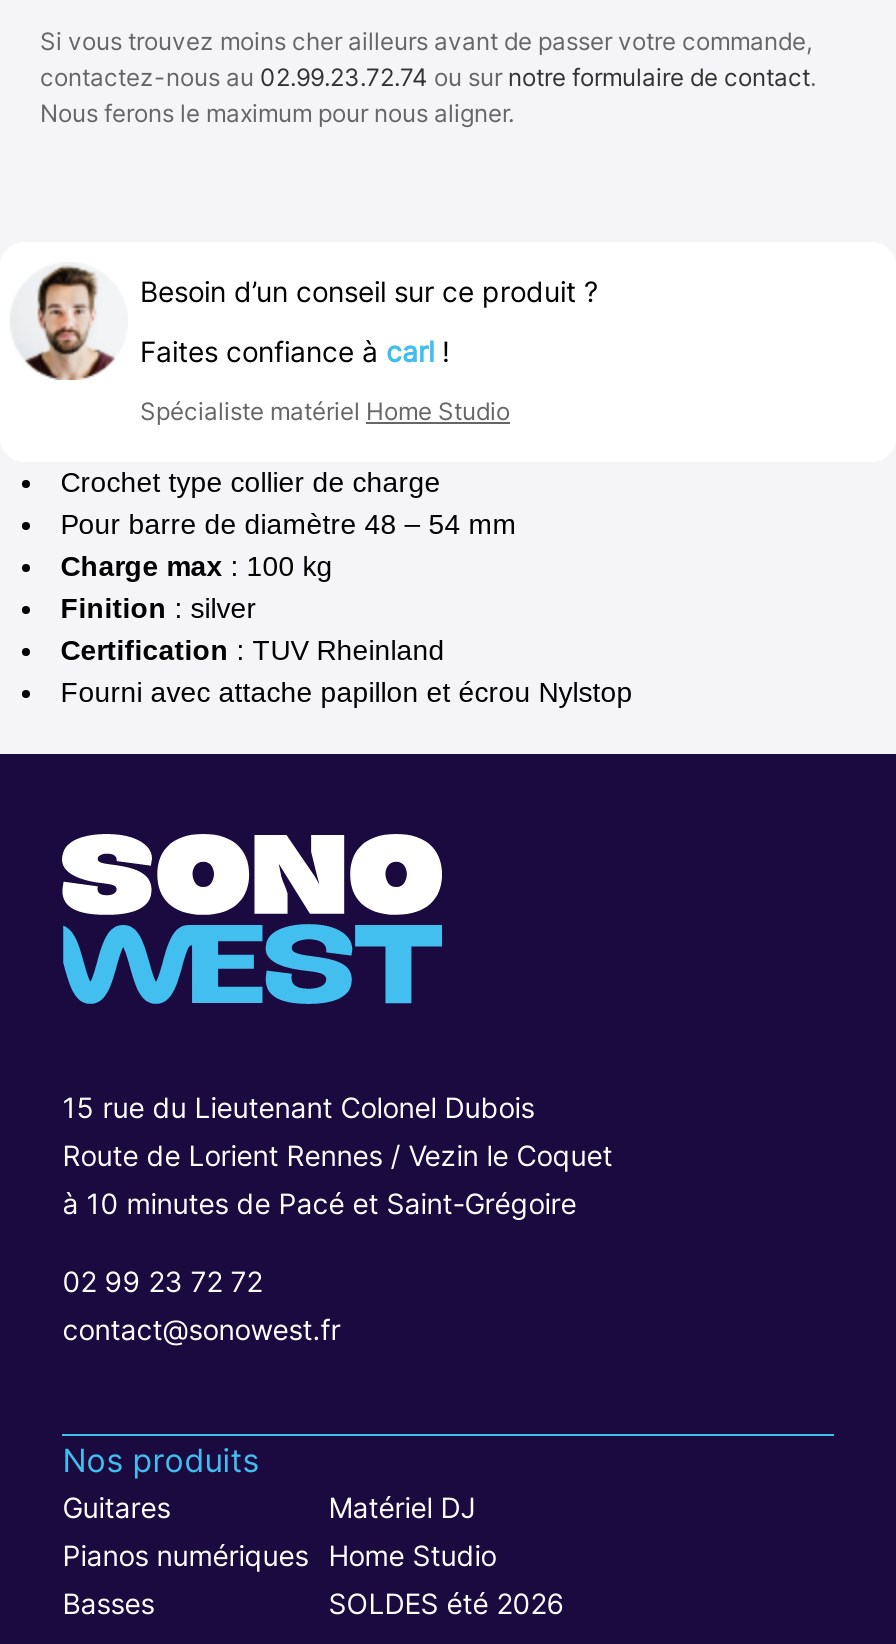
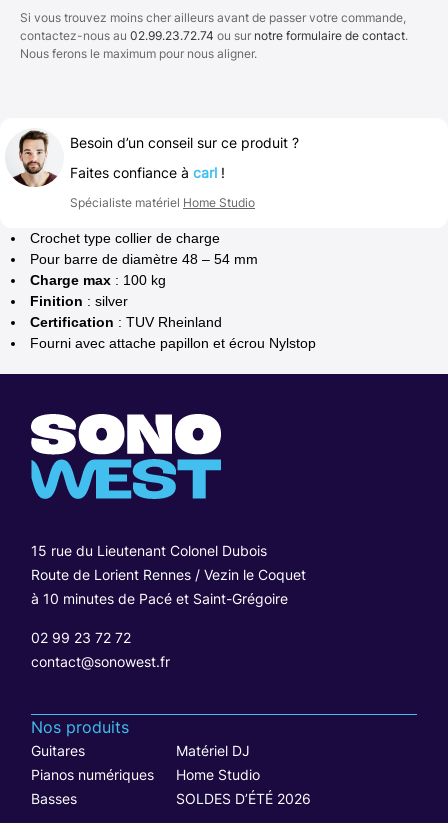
- SOLDES été 2026
+ SOLDES D’ÉTÉ 2026
